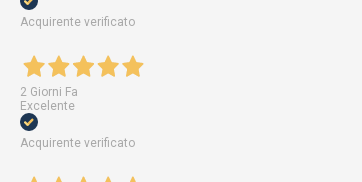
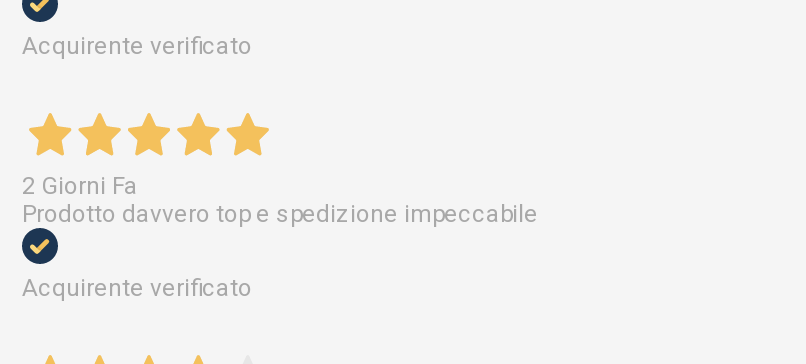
- Excelente
+ Prodotto davvero top e spedizione impeccabile
